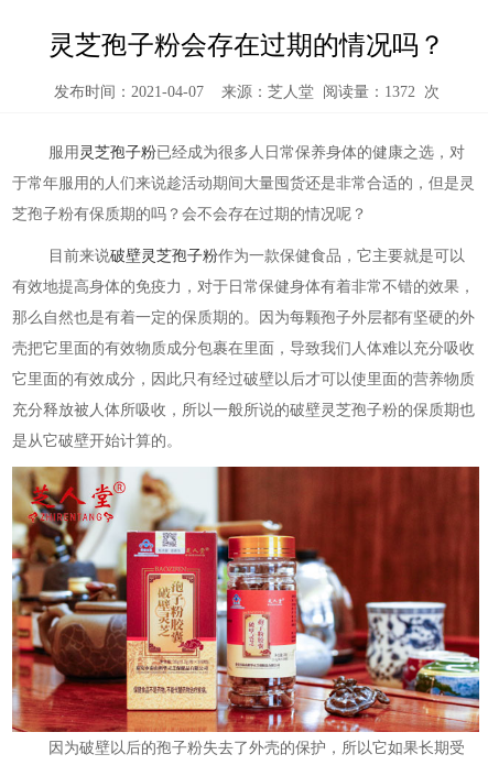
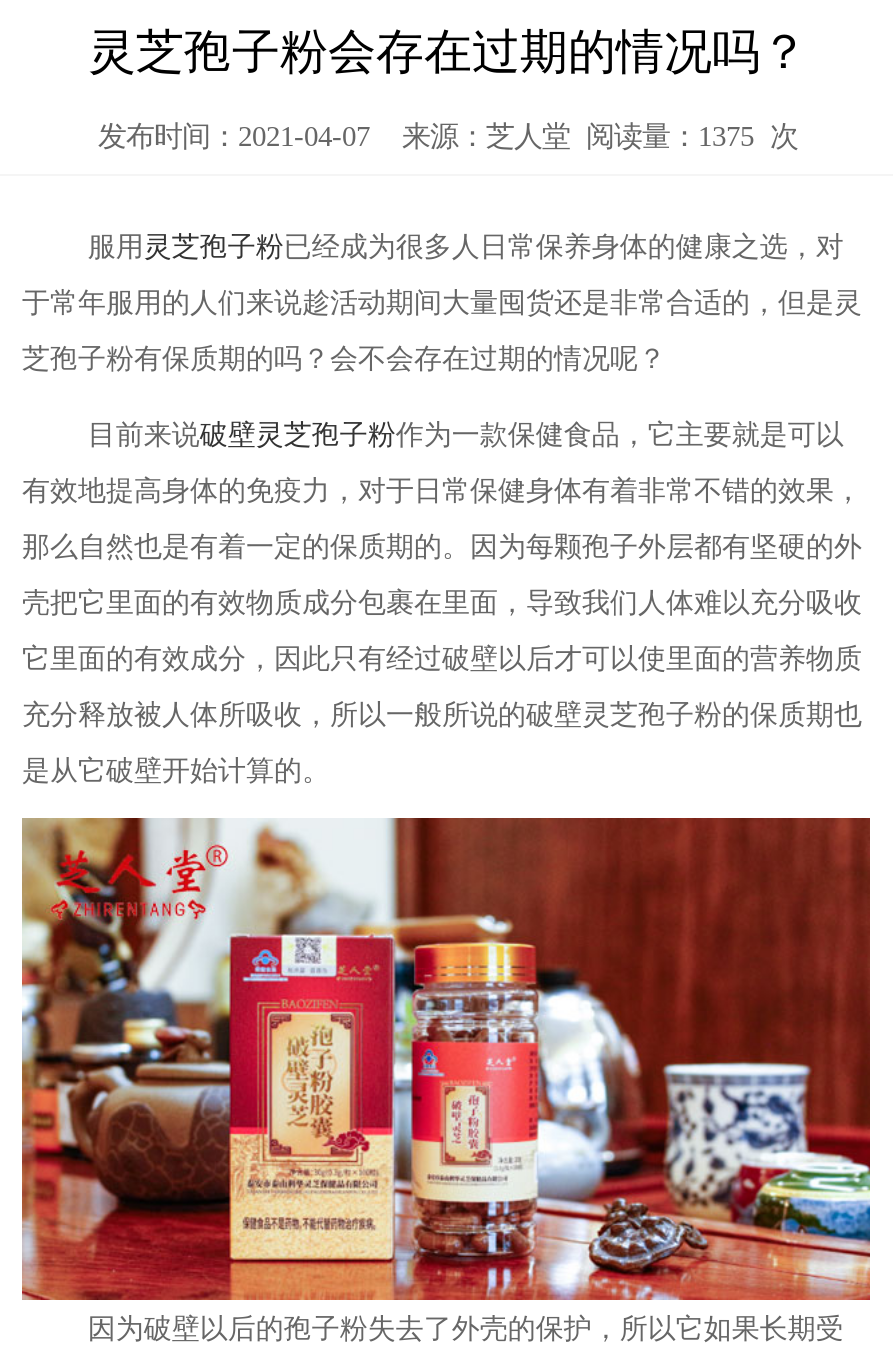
- 发布时间：2021-04-07 来源：芝人堂阅读量：1372 次
+ 发布时间：2021-04-07 来源：芝人堂阅读量：1375 次
